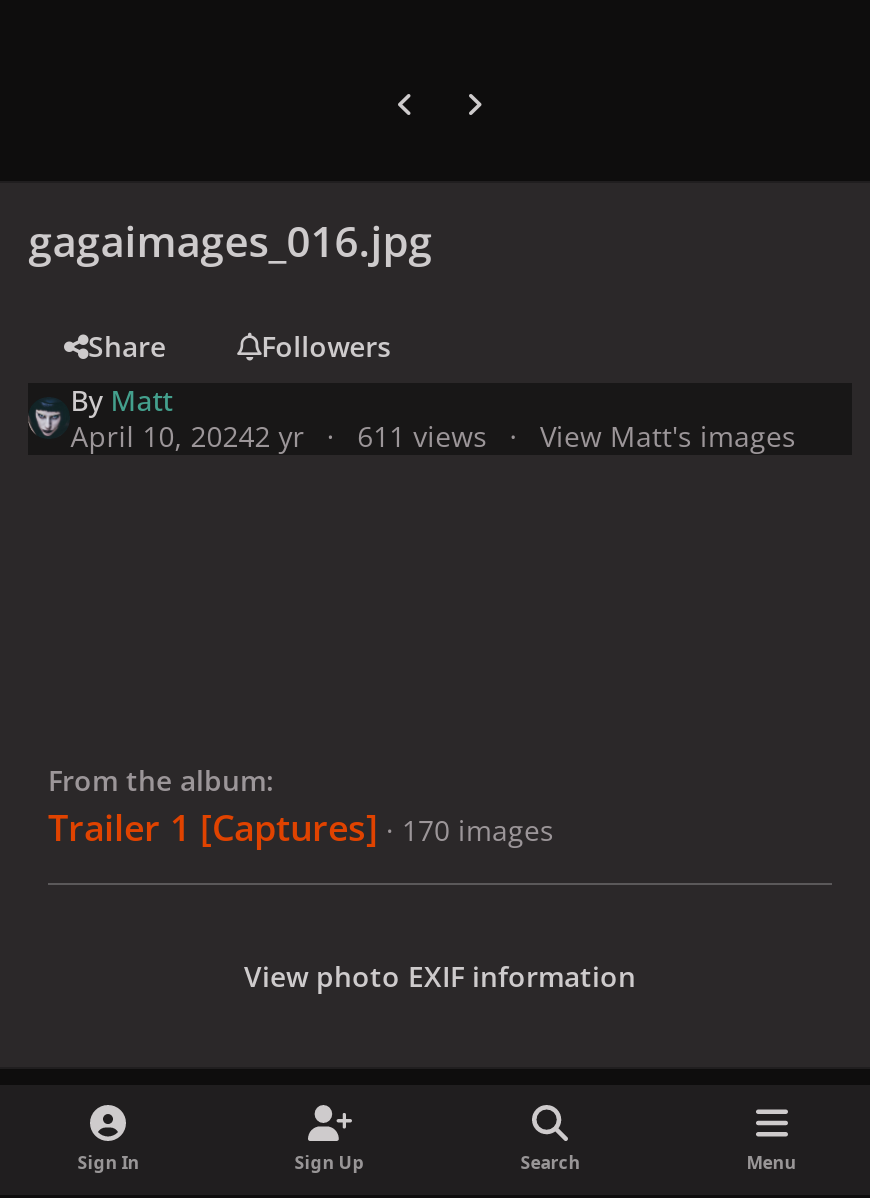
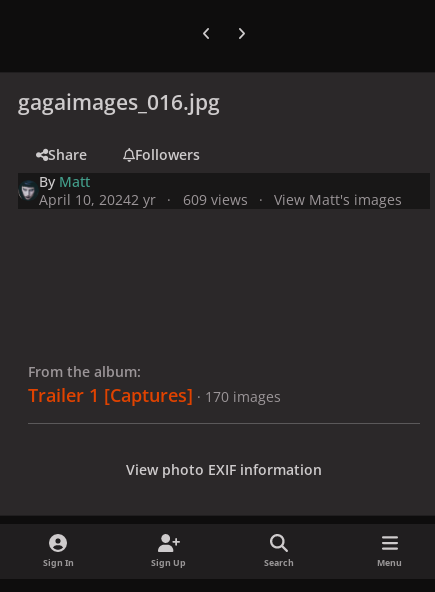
- April 10, 20242 yr 611 views View Matt's images
+ April 10, 20242 yr 609 views View Matt's images
